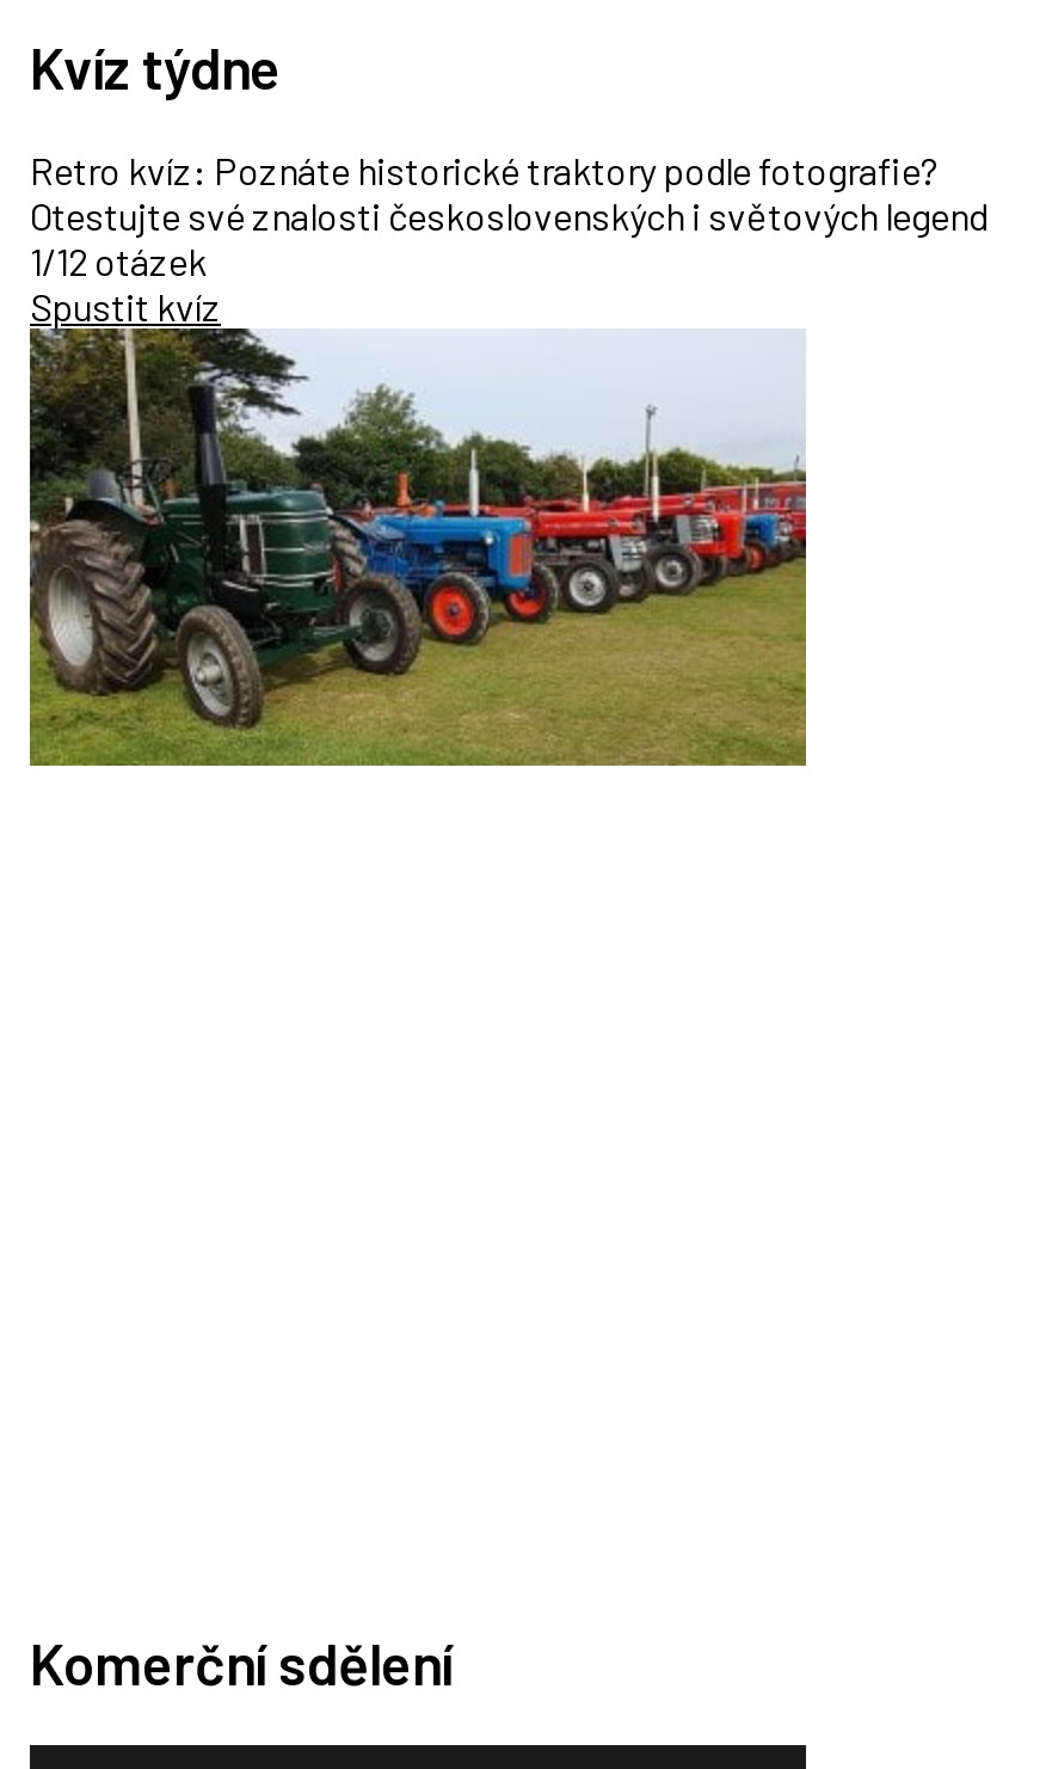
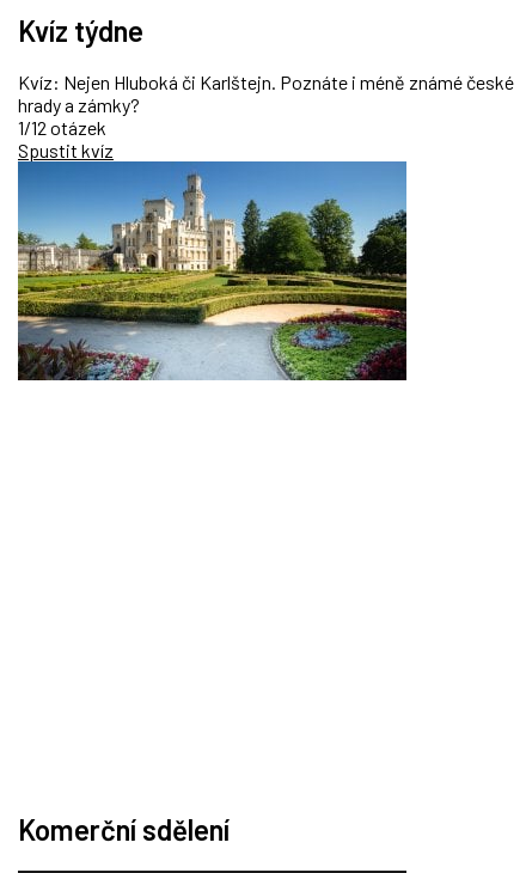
- Retro kvíz: Poznáte historické traktory podle fotografie?
- Otestujte své znalosti československých i světových legend
+ Kvíz: Nejen Hluboká či Karlštejn. Poznáte i méně známé české
+ hrady a zámky?

- [image]
+ [image]
